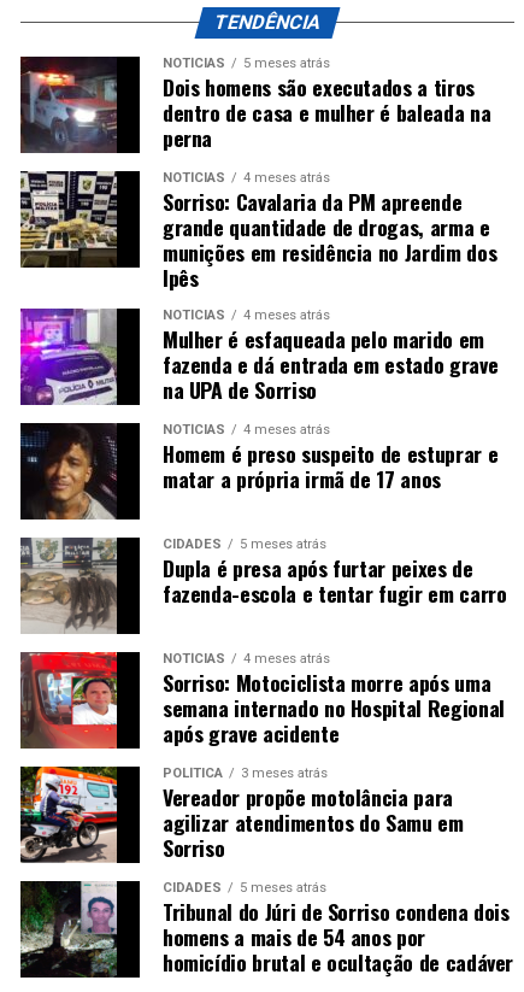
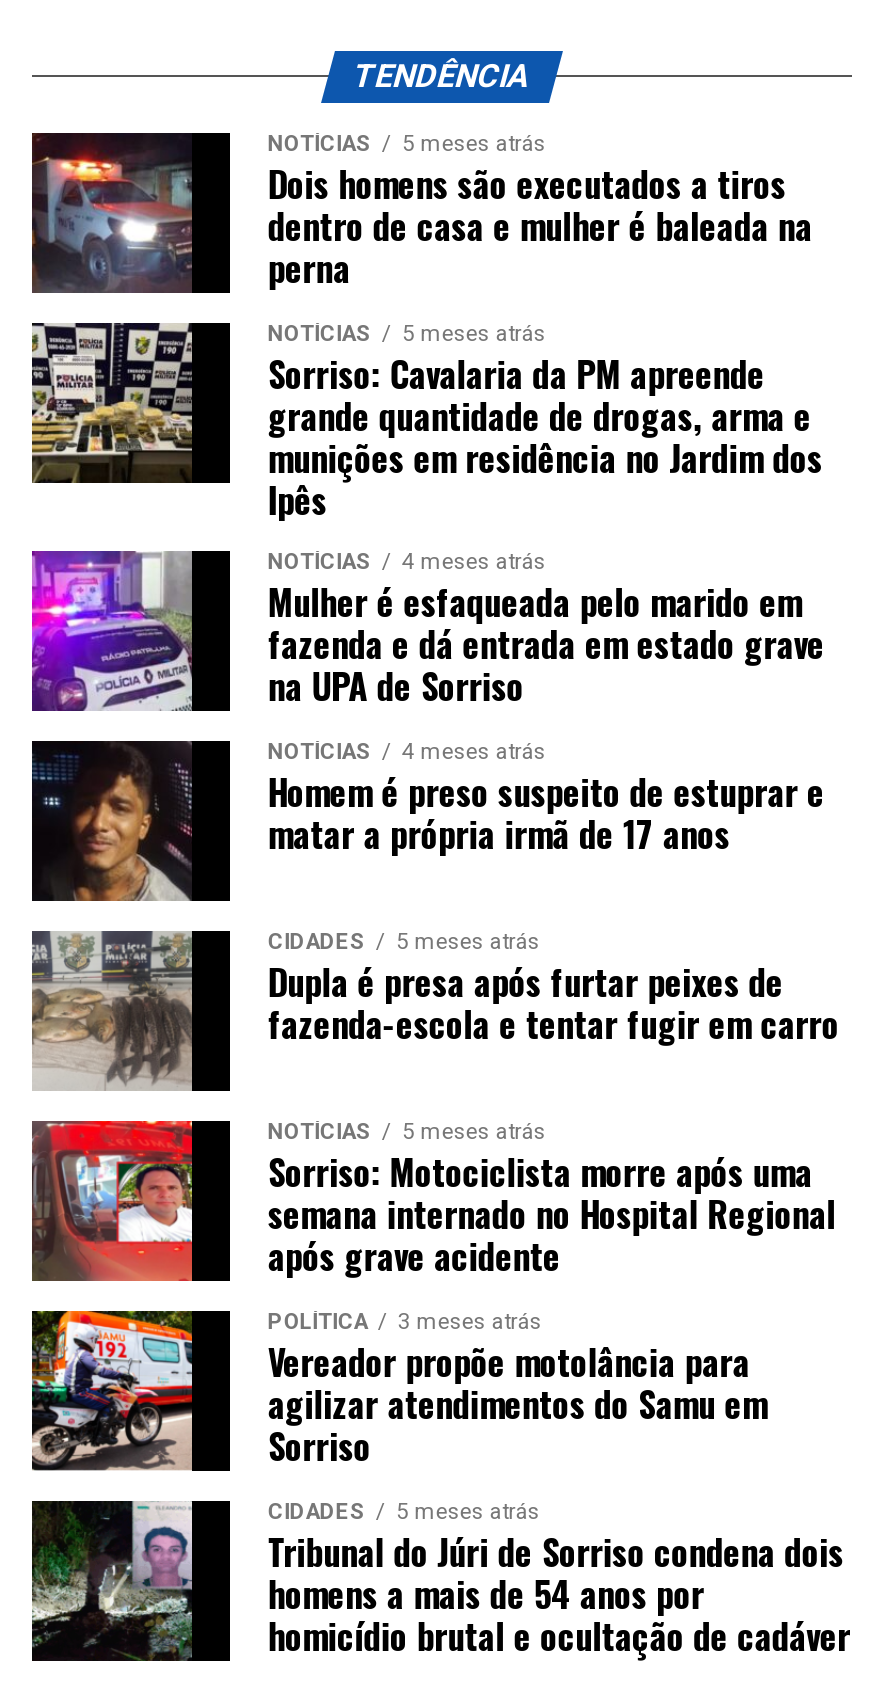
- NOTÍCIAS 4 meses atrás
+ NOTÍCIAS 5 meses atrás

- NOTÍCIAS 4 meses atrás
+ NOTÍCIAS 5 meses atrás
